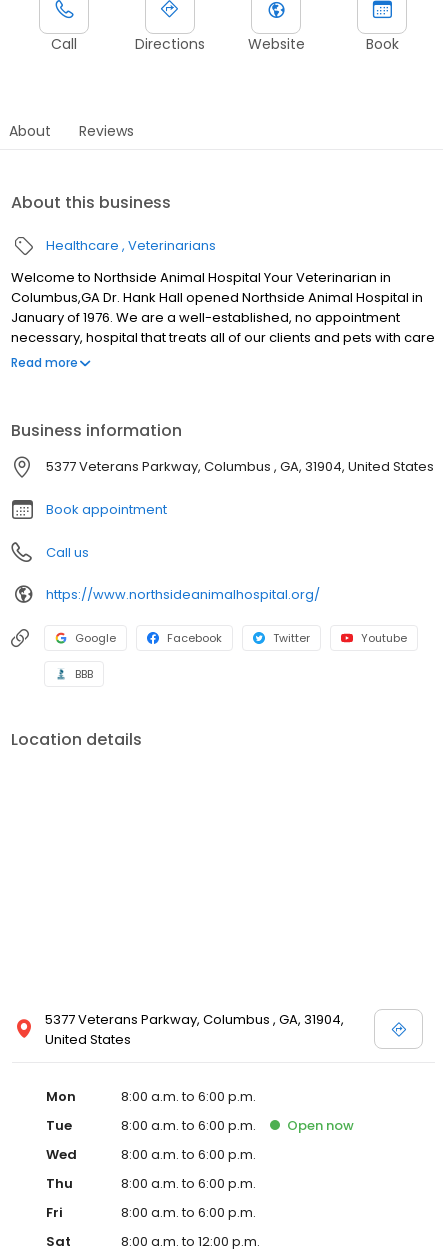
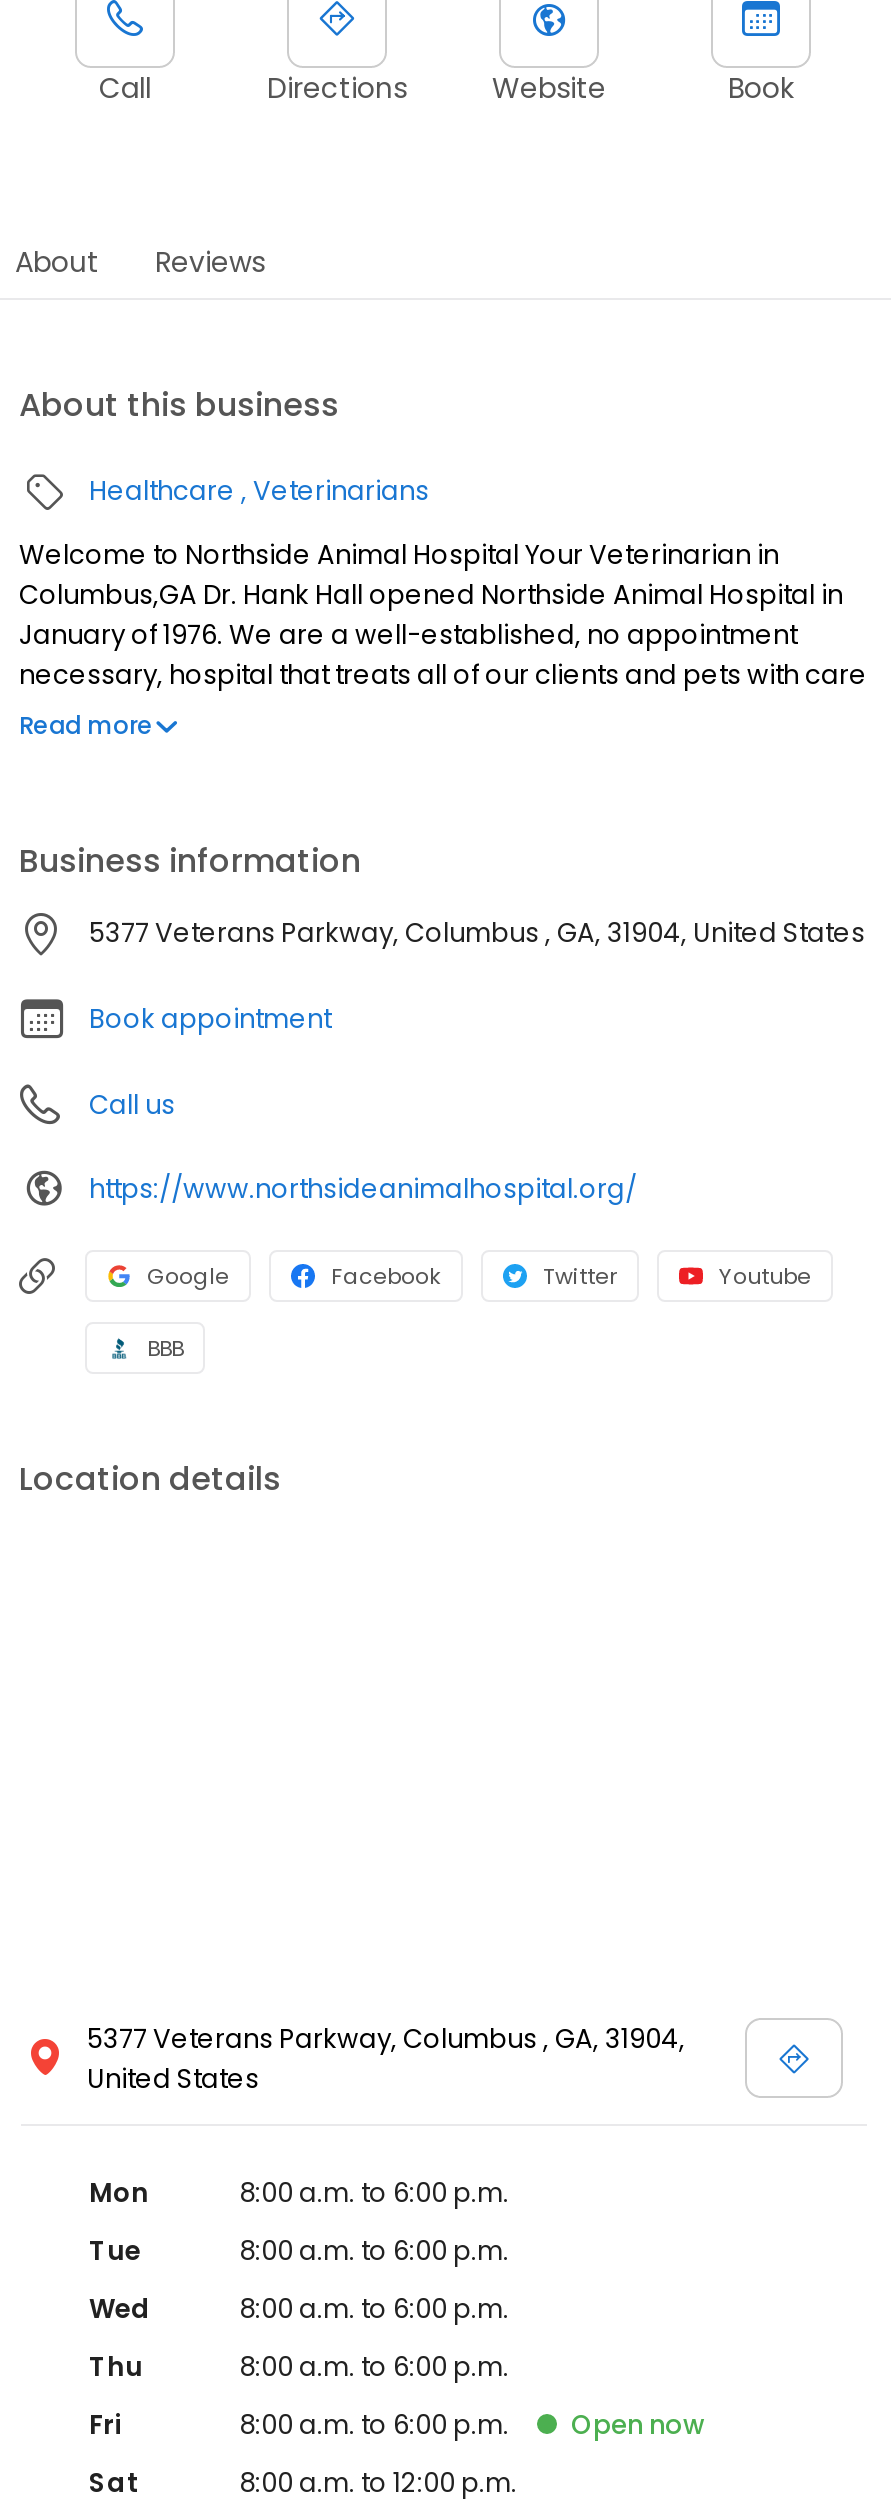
moved down: Open now
